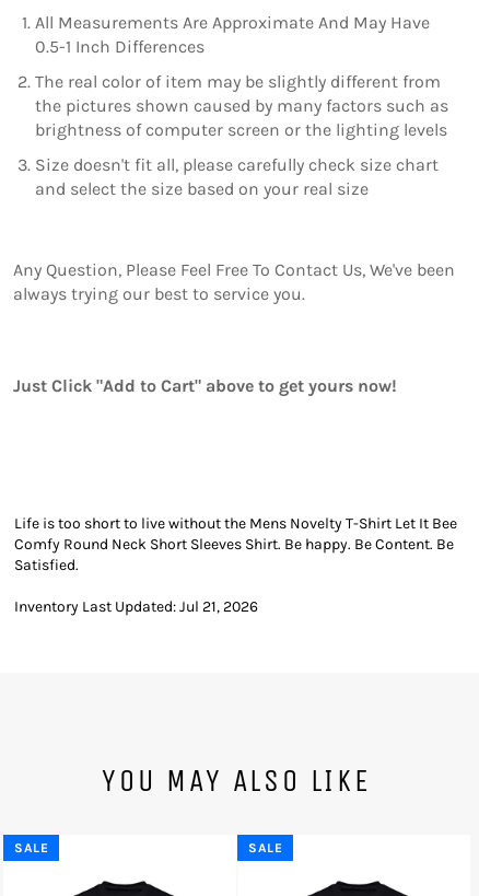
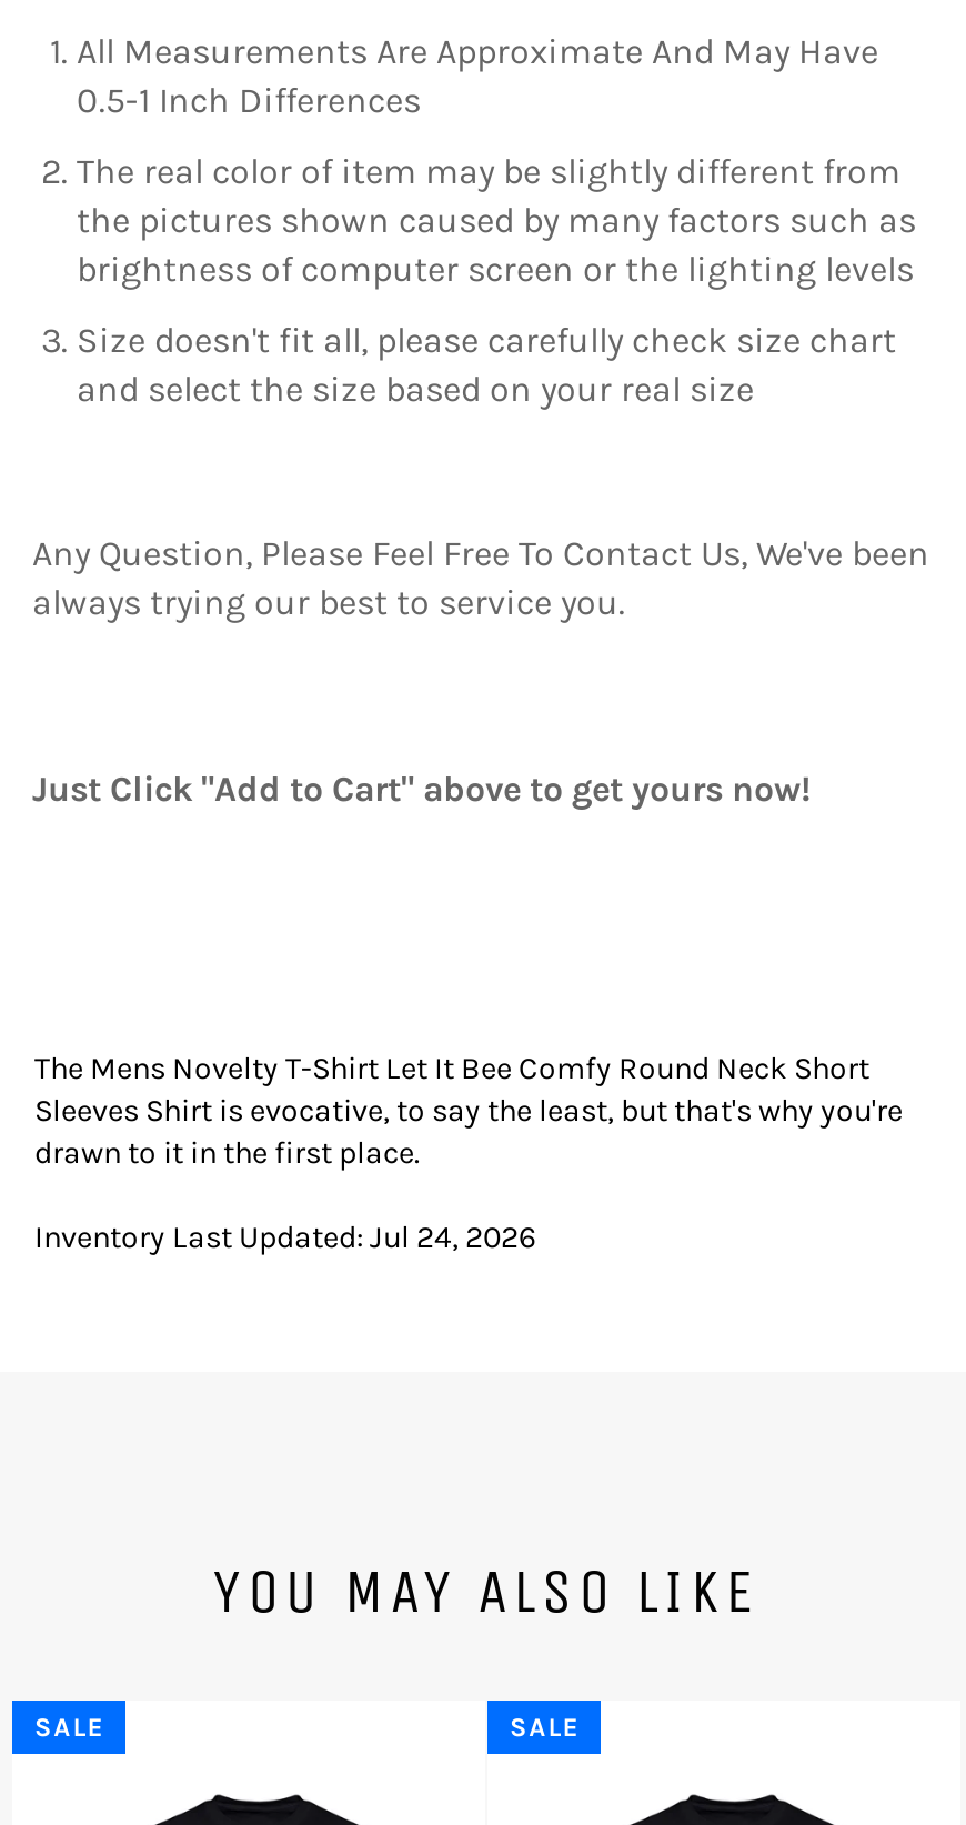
- Life is too short to live without the Mens Novelty T-Shirt Let It Bee
- Comfy Round Neck Short Sleeves Shirt. Be happy. Be Content. Be
- Satisfied.
+ The Mens Novelty T-Shirt Let It Bee Comfy Round Neck Short
+ Sleeves Shirt is evocative, to say the least, but that's why you're
+ drawn to it in the first place.

- Inventory Last Updated: Jul 21, 2026
+ Inventory Last Updated: Jul 24, 2026
